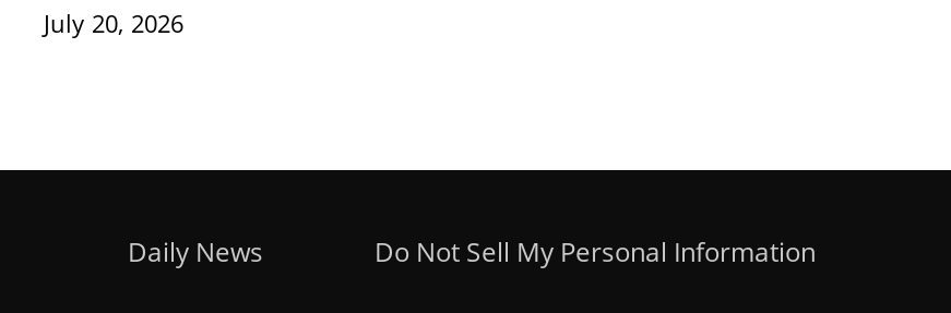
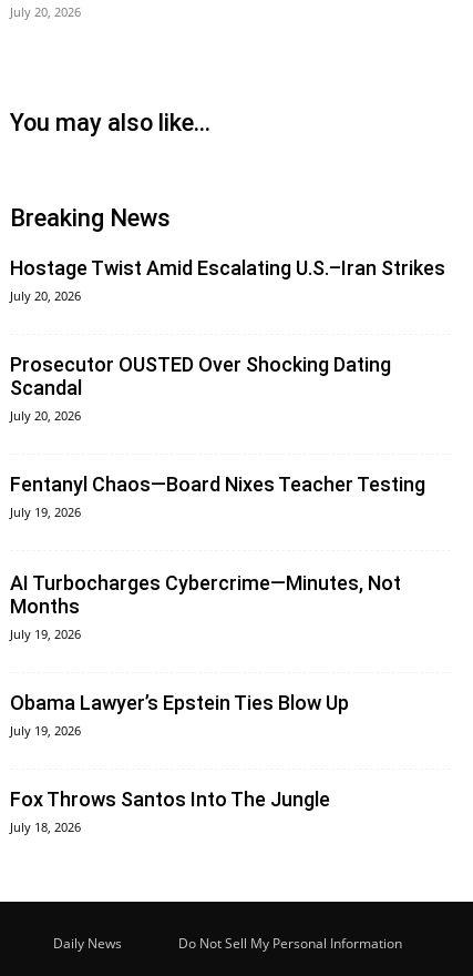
+ You may also like...
+ Breaking News
+ Hostage Twist Amid Escalating U.S.–Iran Strikes
+ July 20, 2026
+ Prosecutor OUSTED Over Shocking Dating
+ Scandal
+ July 20, 2026
+ Fentanyl Chaos—Board Nixes Teacher Testing
+ July 19, 2026
+ AI Turbocharges Cybercrime—Minutes, Not
+ Months
+ July 19, 2026
+ Obama Lawyer’s Epstein Ties Blow Up
+ July 19, 2026
+ Fox Throws Santos Into The Jungle
+ July 18, 2026
